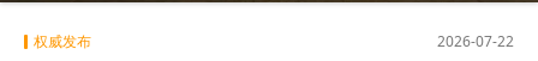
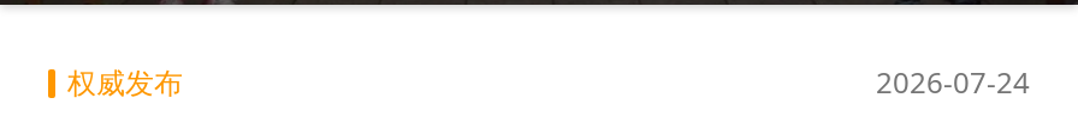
- 2026-07-22
+ 2026-07-24
